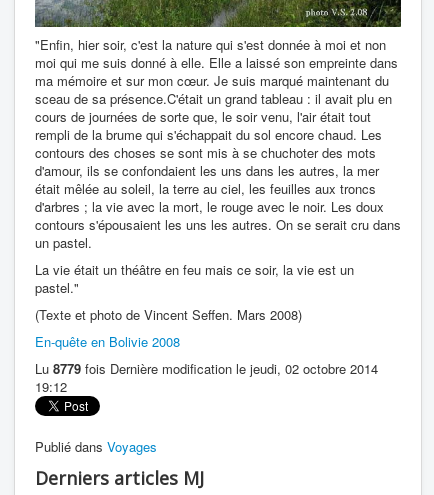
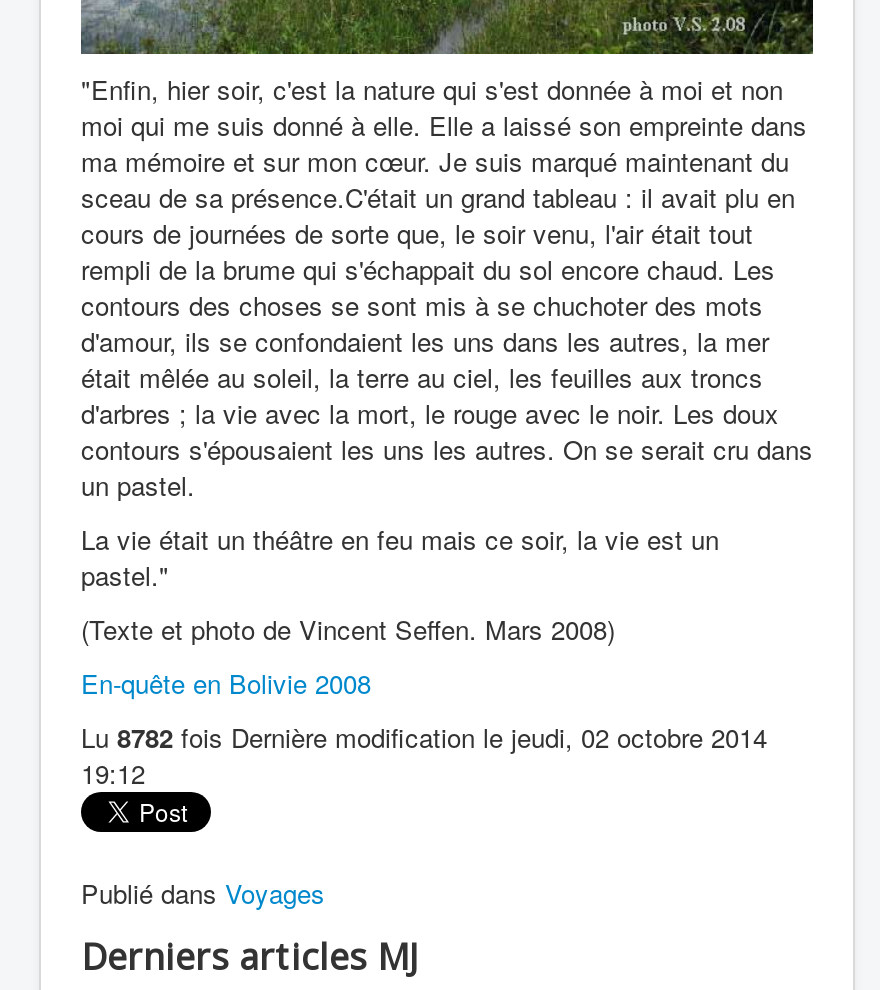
- Lu 8779 fois Dernière modification le jeudi, 02 octobre 2014
+ Lu 8782 fois Dernière modification le jeudi, 02 octobre 2014
